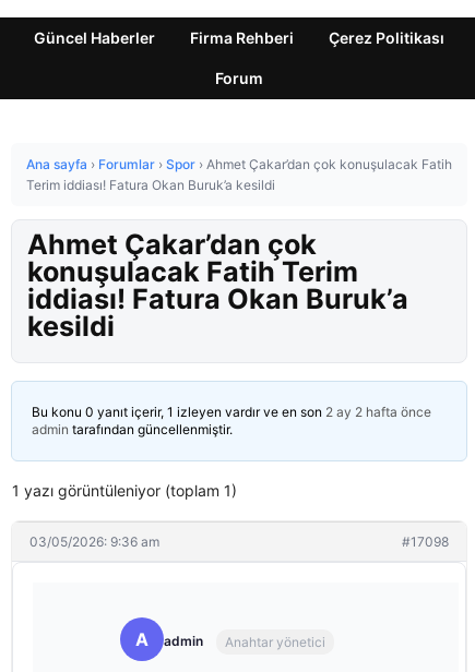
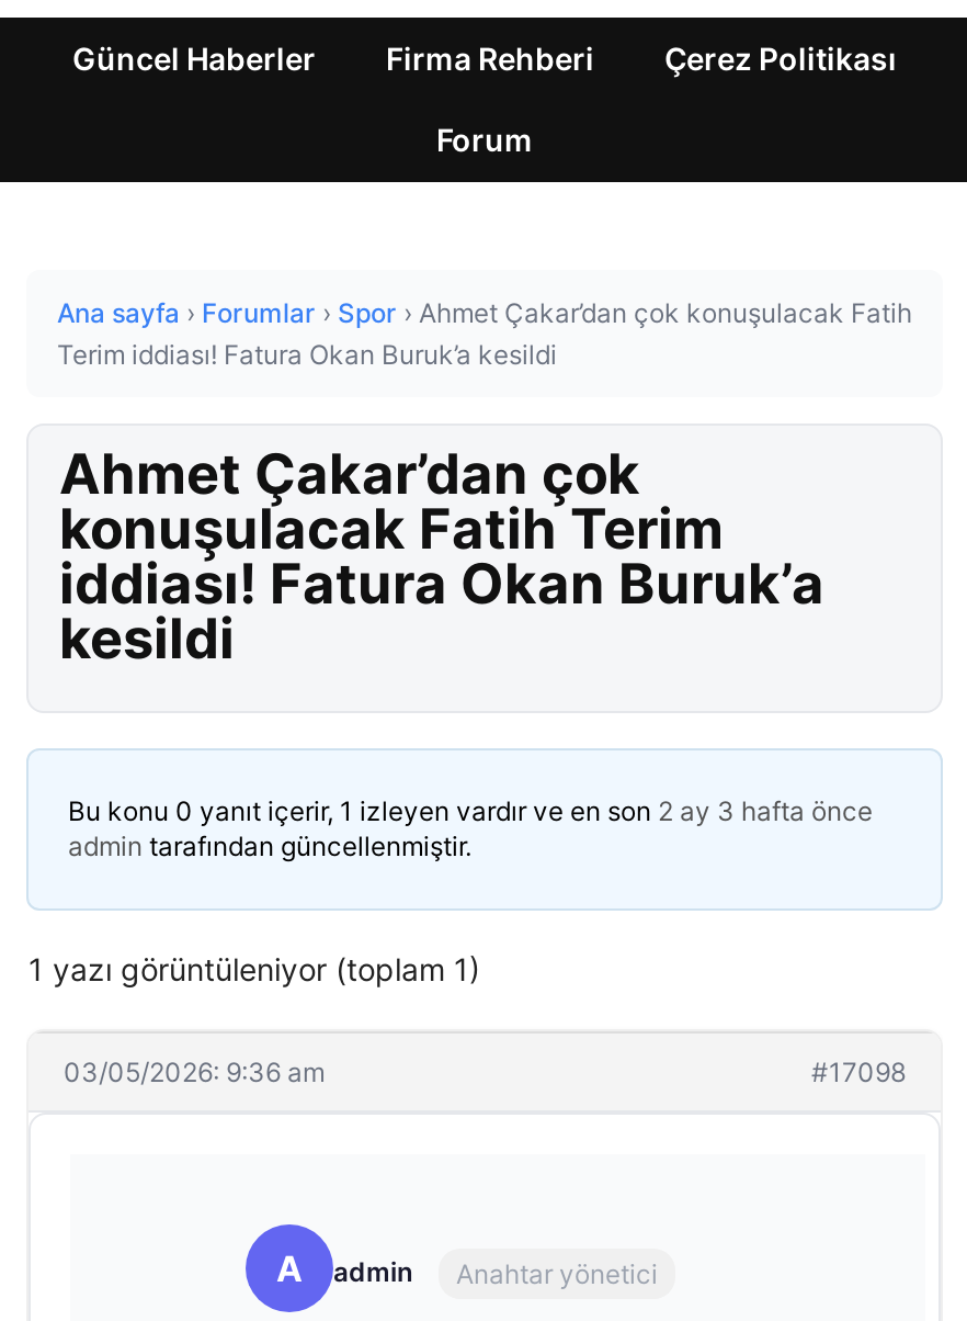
- Bu konu 0 yanıt içerir, 1 izleyen vardır ve en son 2 ay 2 hafta önce
+ Bu konu 0 yanıt içerir, 1 izleyen vardır ve en son 2 ay 3 hafta önce
